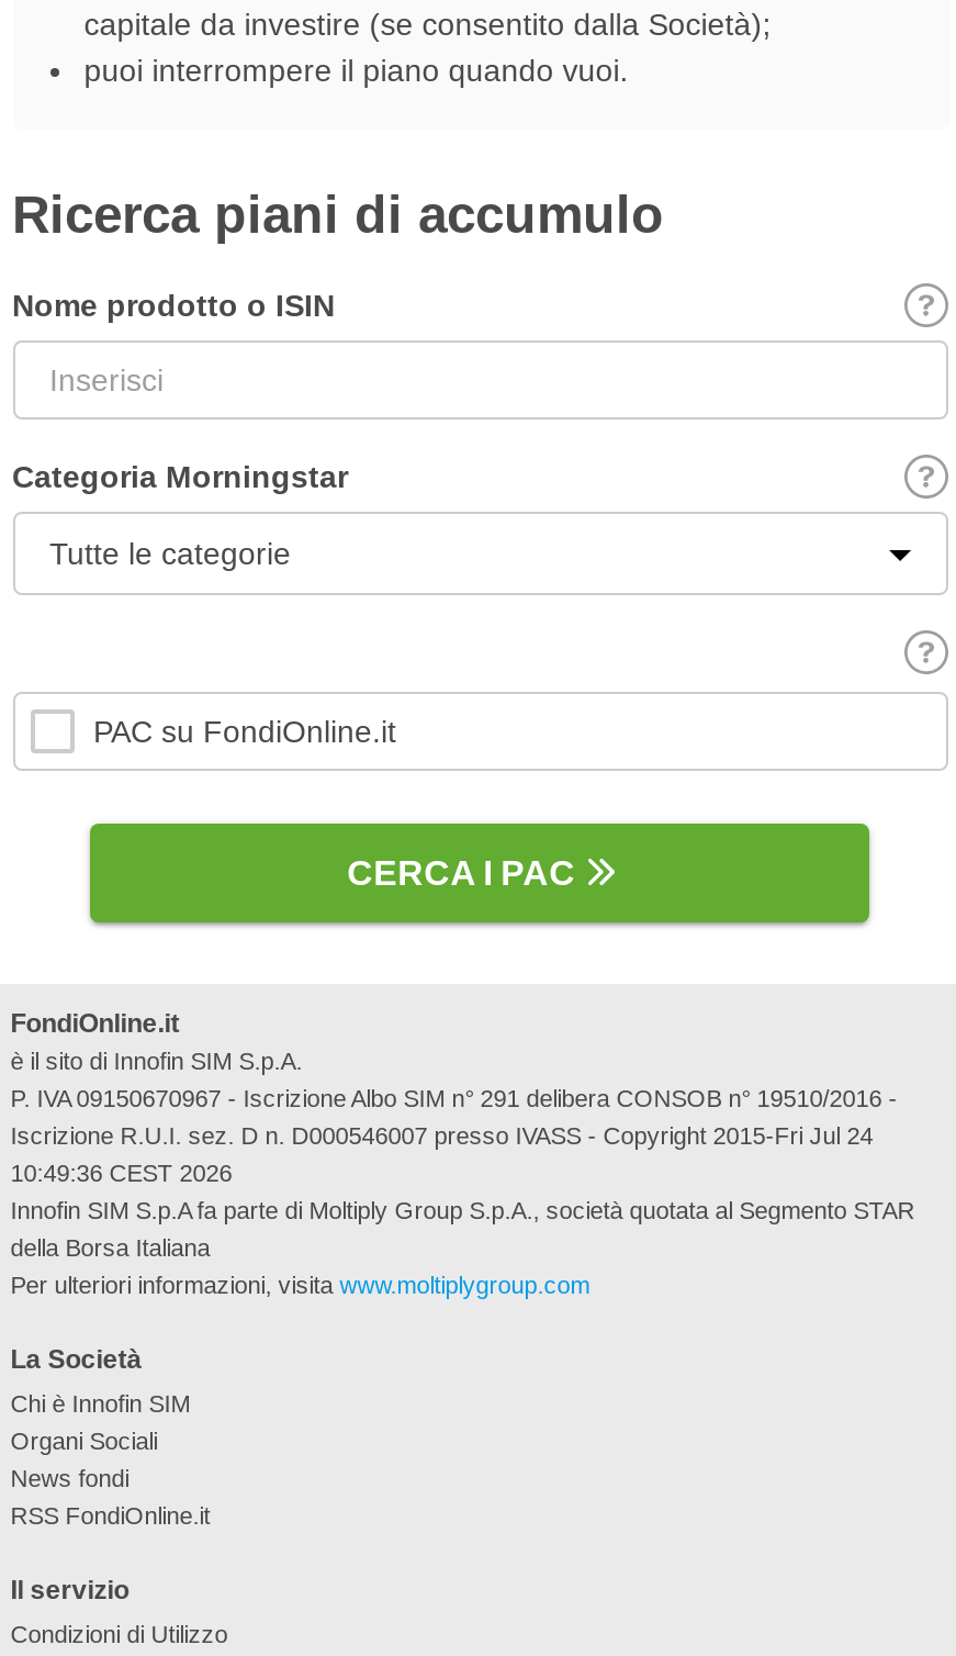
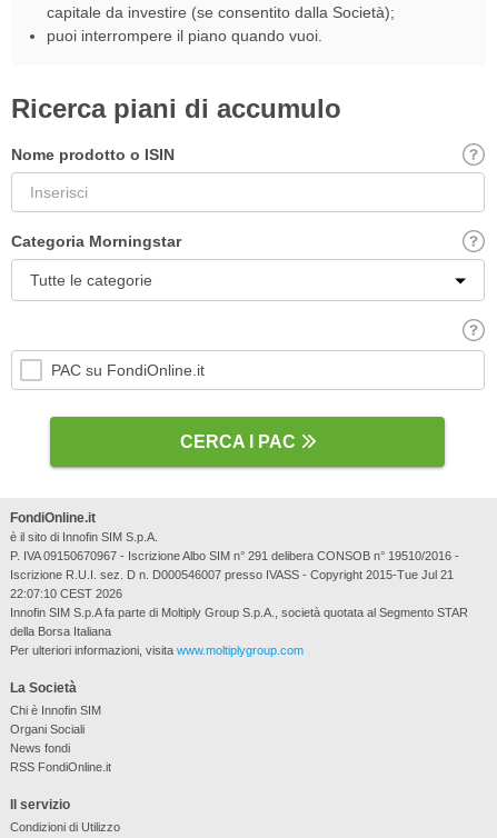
- Iscrizione R.U.I. sez. D n. D000546007 presso IVASS - Copyright 2015-Fri Jul 24
+ Iscrizione R.U.I. sez. D n. D000546007 presso IVASS - Copyright 2015-Tue Jul 21

- 10:49:36 CEST 2026
+ 22:07:10 CEST 2026
